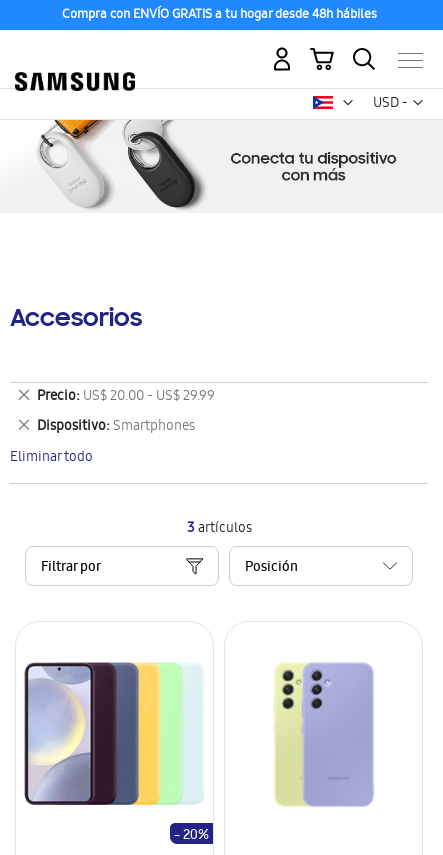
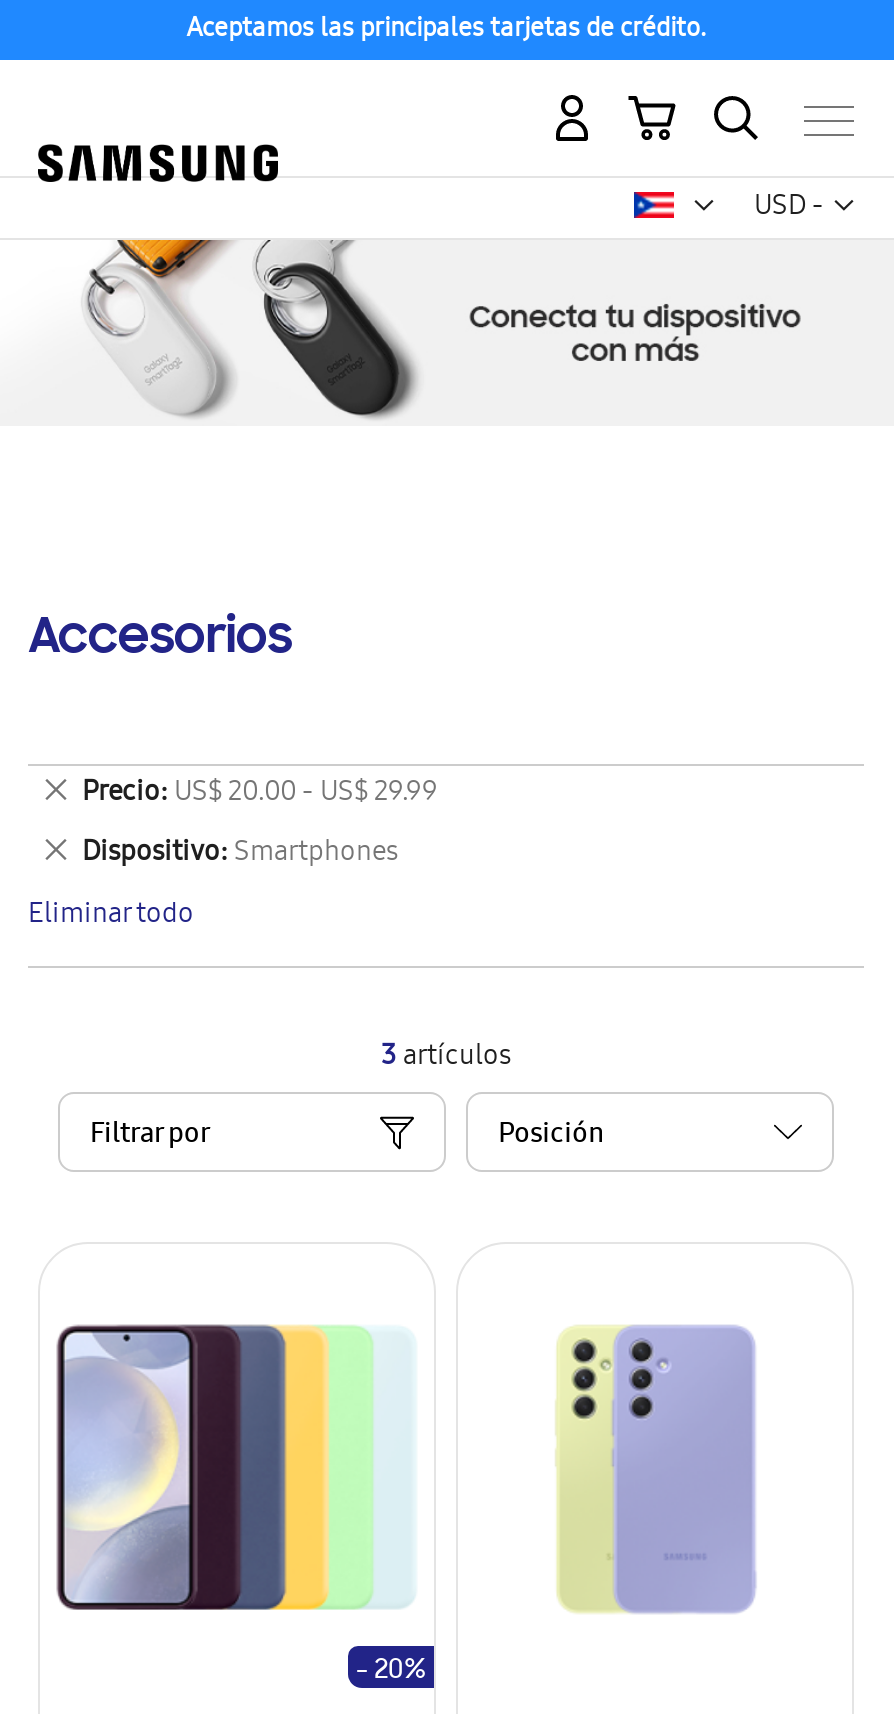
- Compra con ENVÍO GRATIS a tu hogar desde 48h hábiles
+ Aceptamos las principales tarjetas de crédito.
